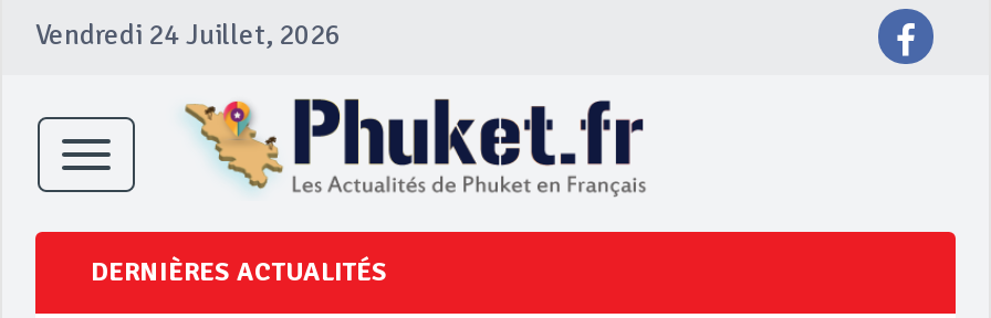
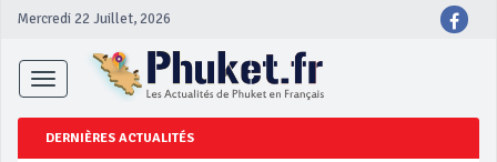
- Vendredi 24 Juillet, 2026
+ Mercredi 22 Juillet, 2026
